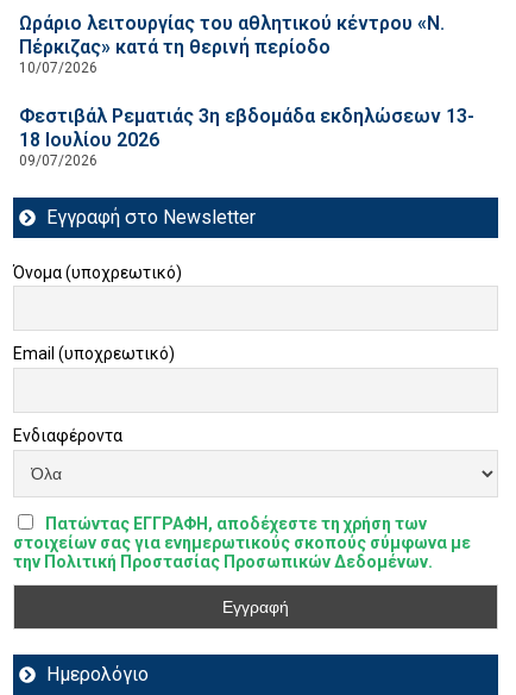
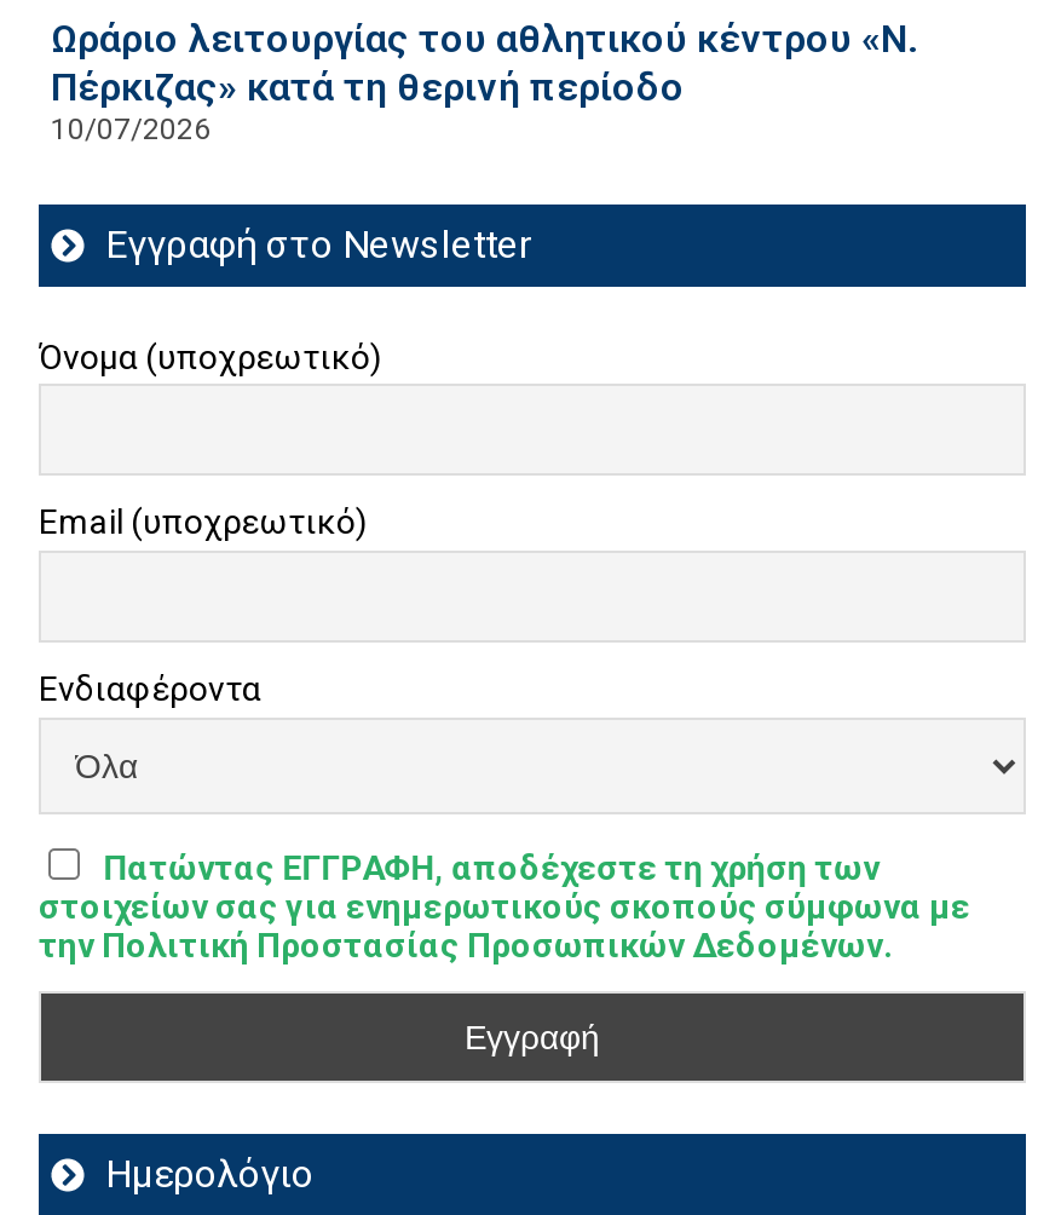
- Φεστιβάλ Ρεματιάς 3η εβδομάδα εκδηλώσεων 13-
- 18 Ιουλίου 2026
- 09/07/2026
